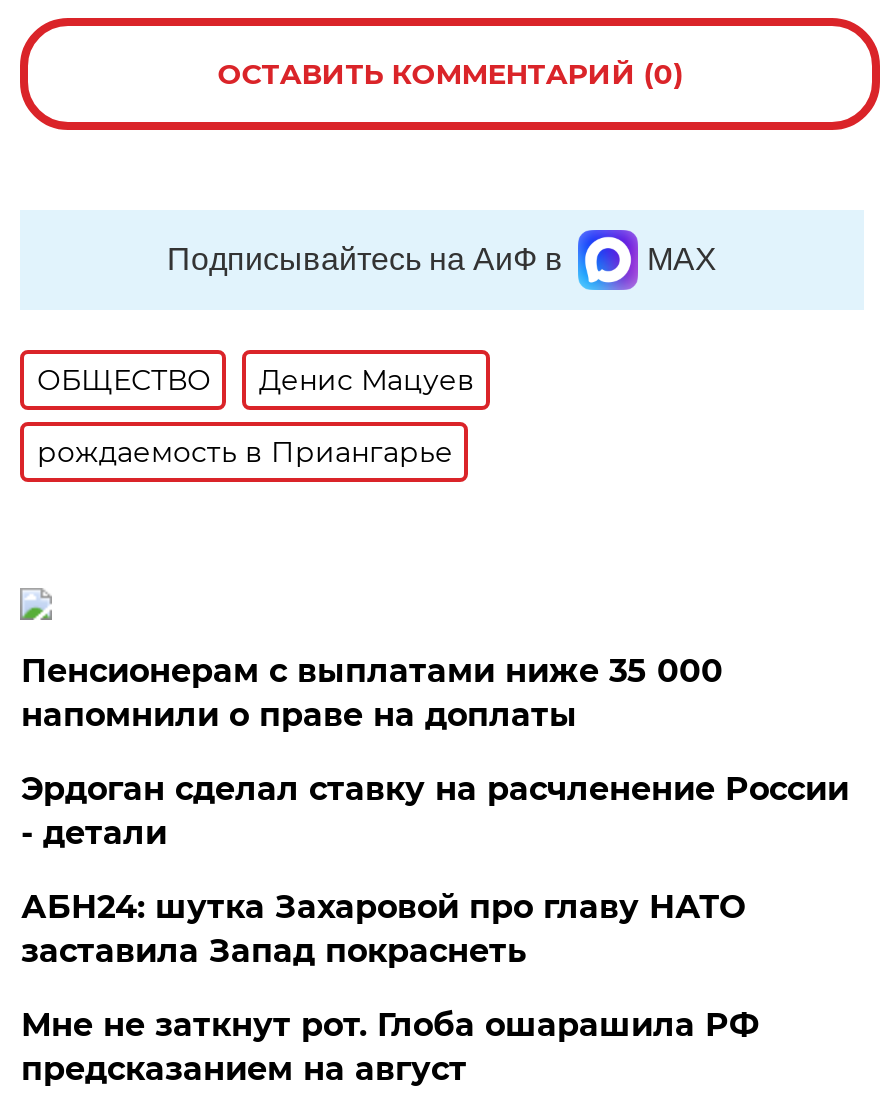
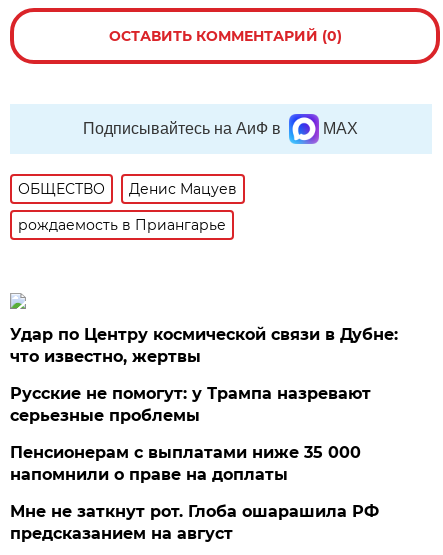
+ Удар по Центру космической связи в Дубне:
+ что известно, жертвы
+ Русские не помогут: у Трампа назревают
+ серьезные проблемы

moved down: Пенсионерам с выплатами ниже 35 000 | напомнили о праве на доплаты

- Эрдоган сделал ставку на расчленение России
- - детали
- АБН24: шутка Захаровой про главу НАТО
- заставила Запад покраснеть
